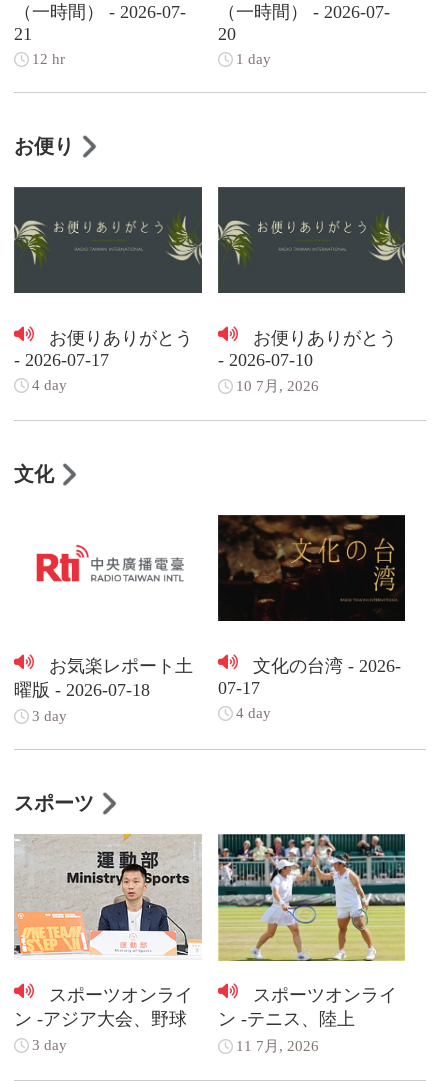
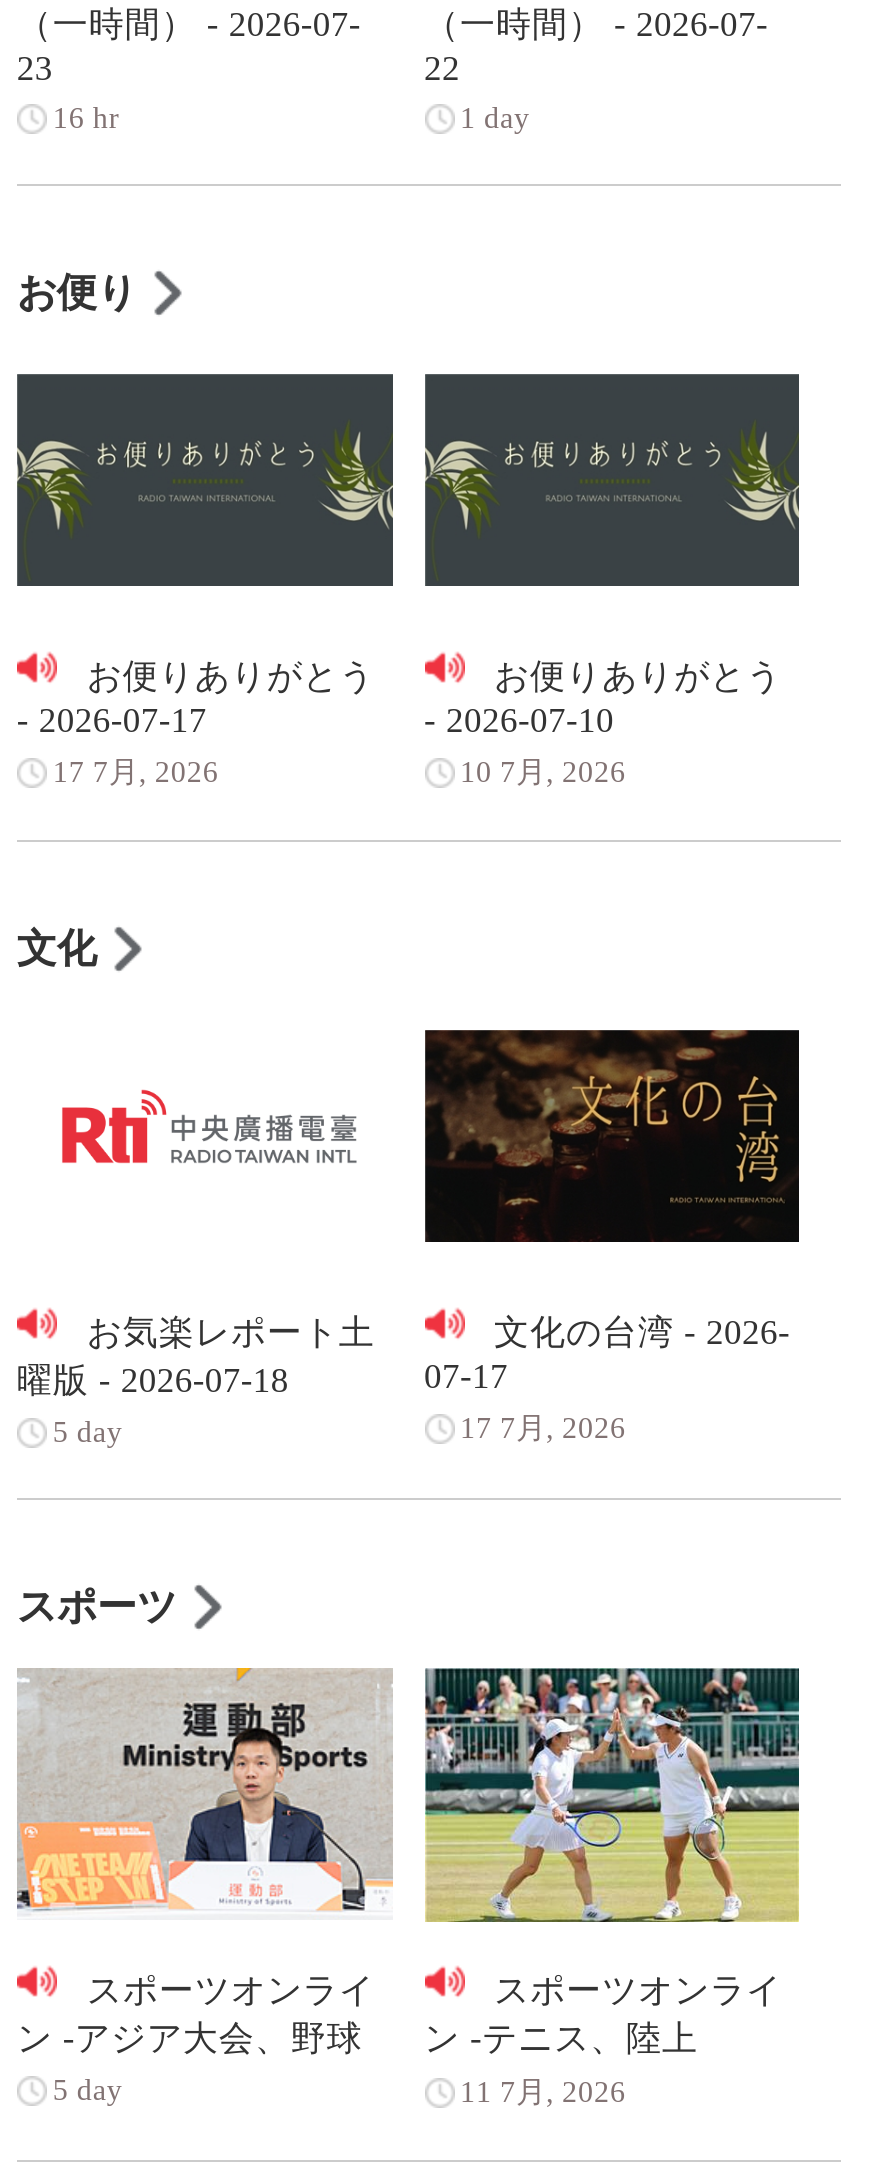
- 21
+ 23

- 20
+ 22

- 12 hr
+ 16 hr

- 4 day
+ 17 7月, 2026

- 3 day
+ 5 day

- 4 day
+ 17 7月, 2026

- 3 day
+ 5 day
